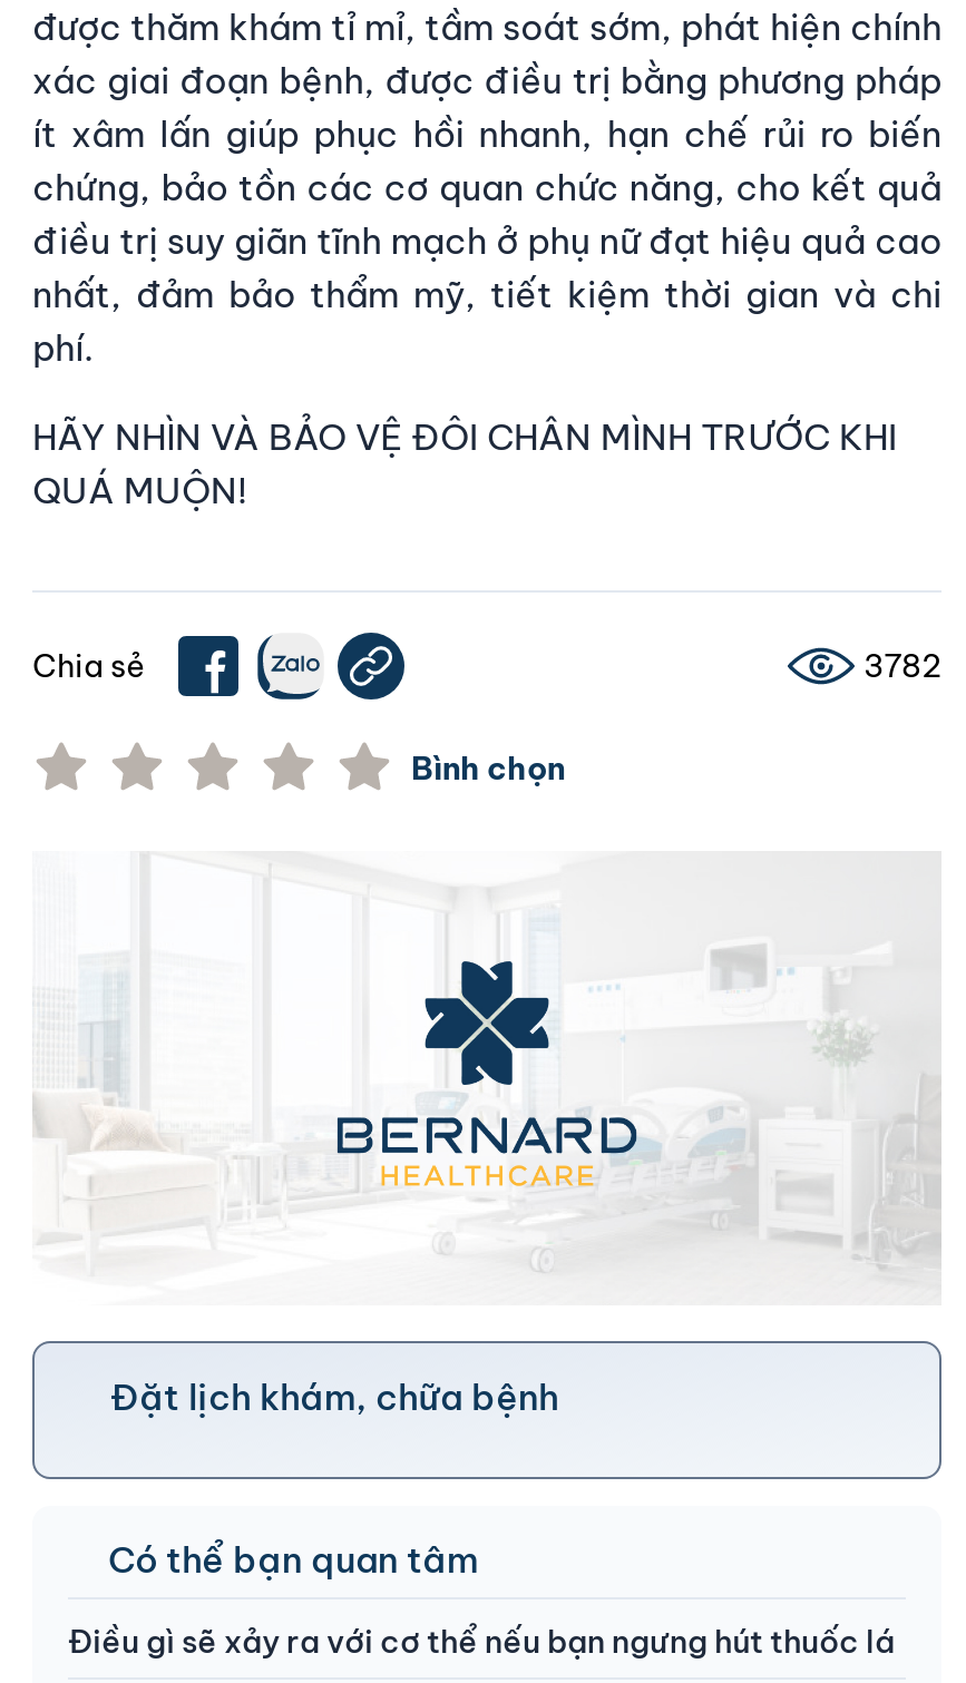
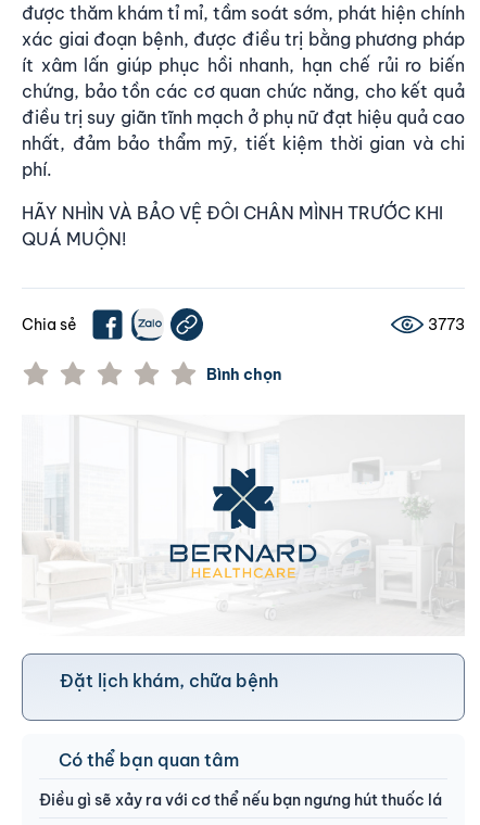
- 3782
+ 3773
